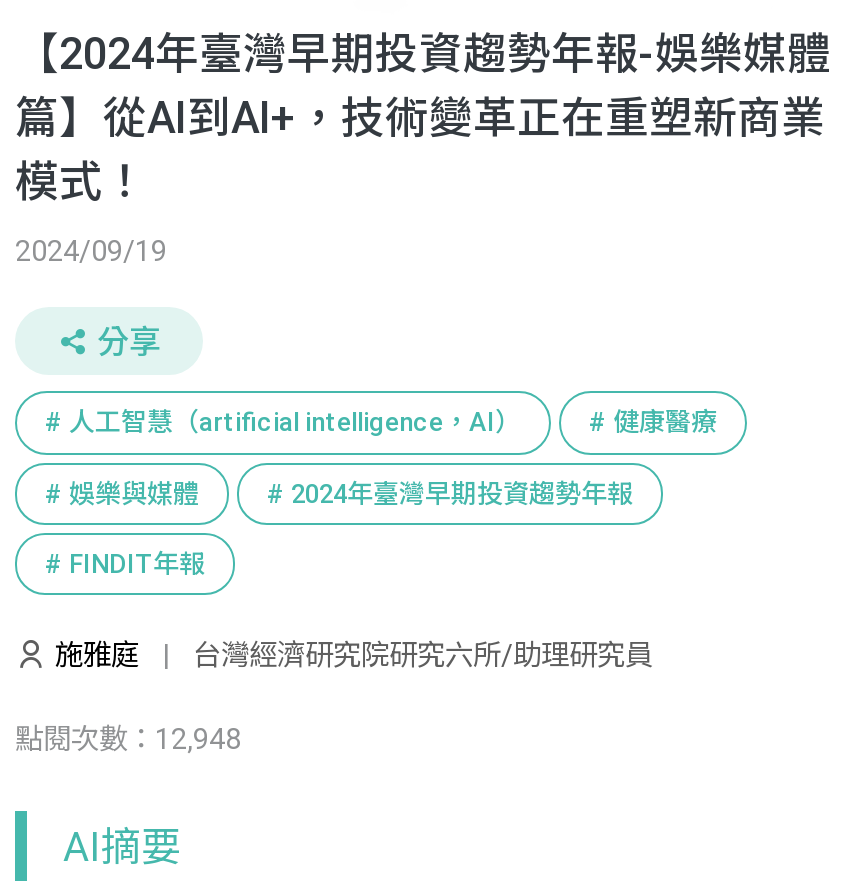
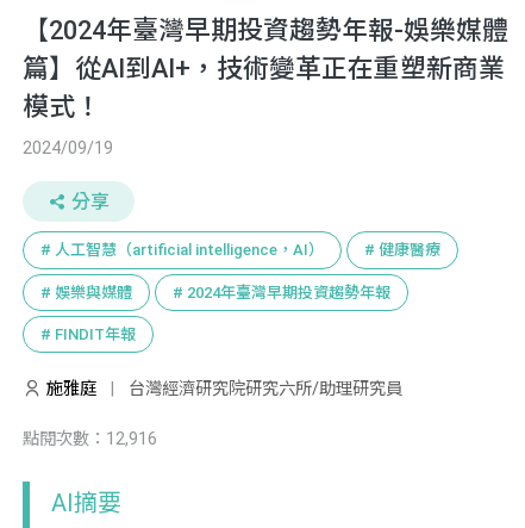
- 點閱次數：12,948
+ 點閱次數：12,916
